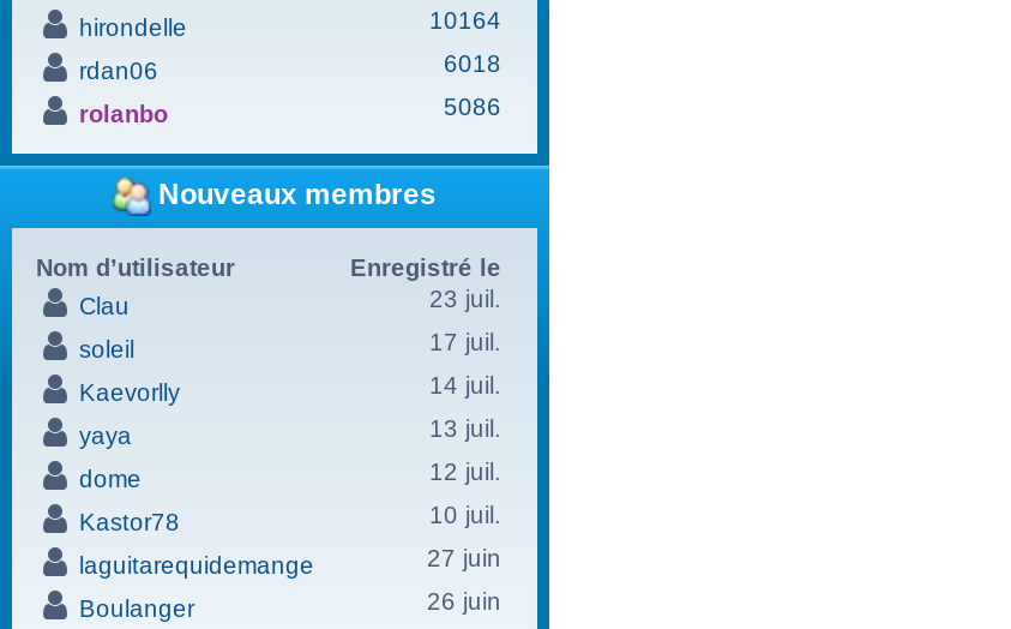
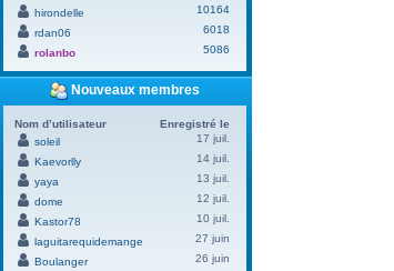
- Clau
- 23 juil.
